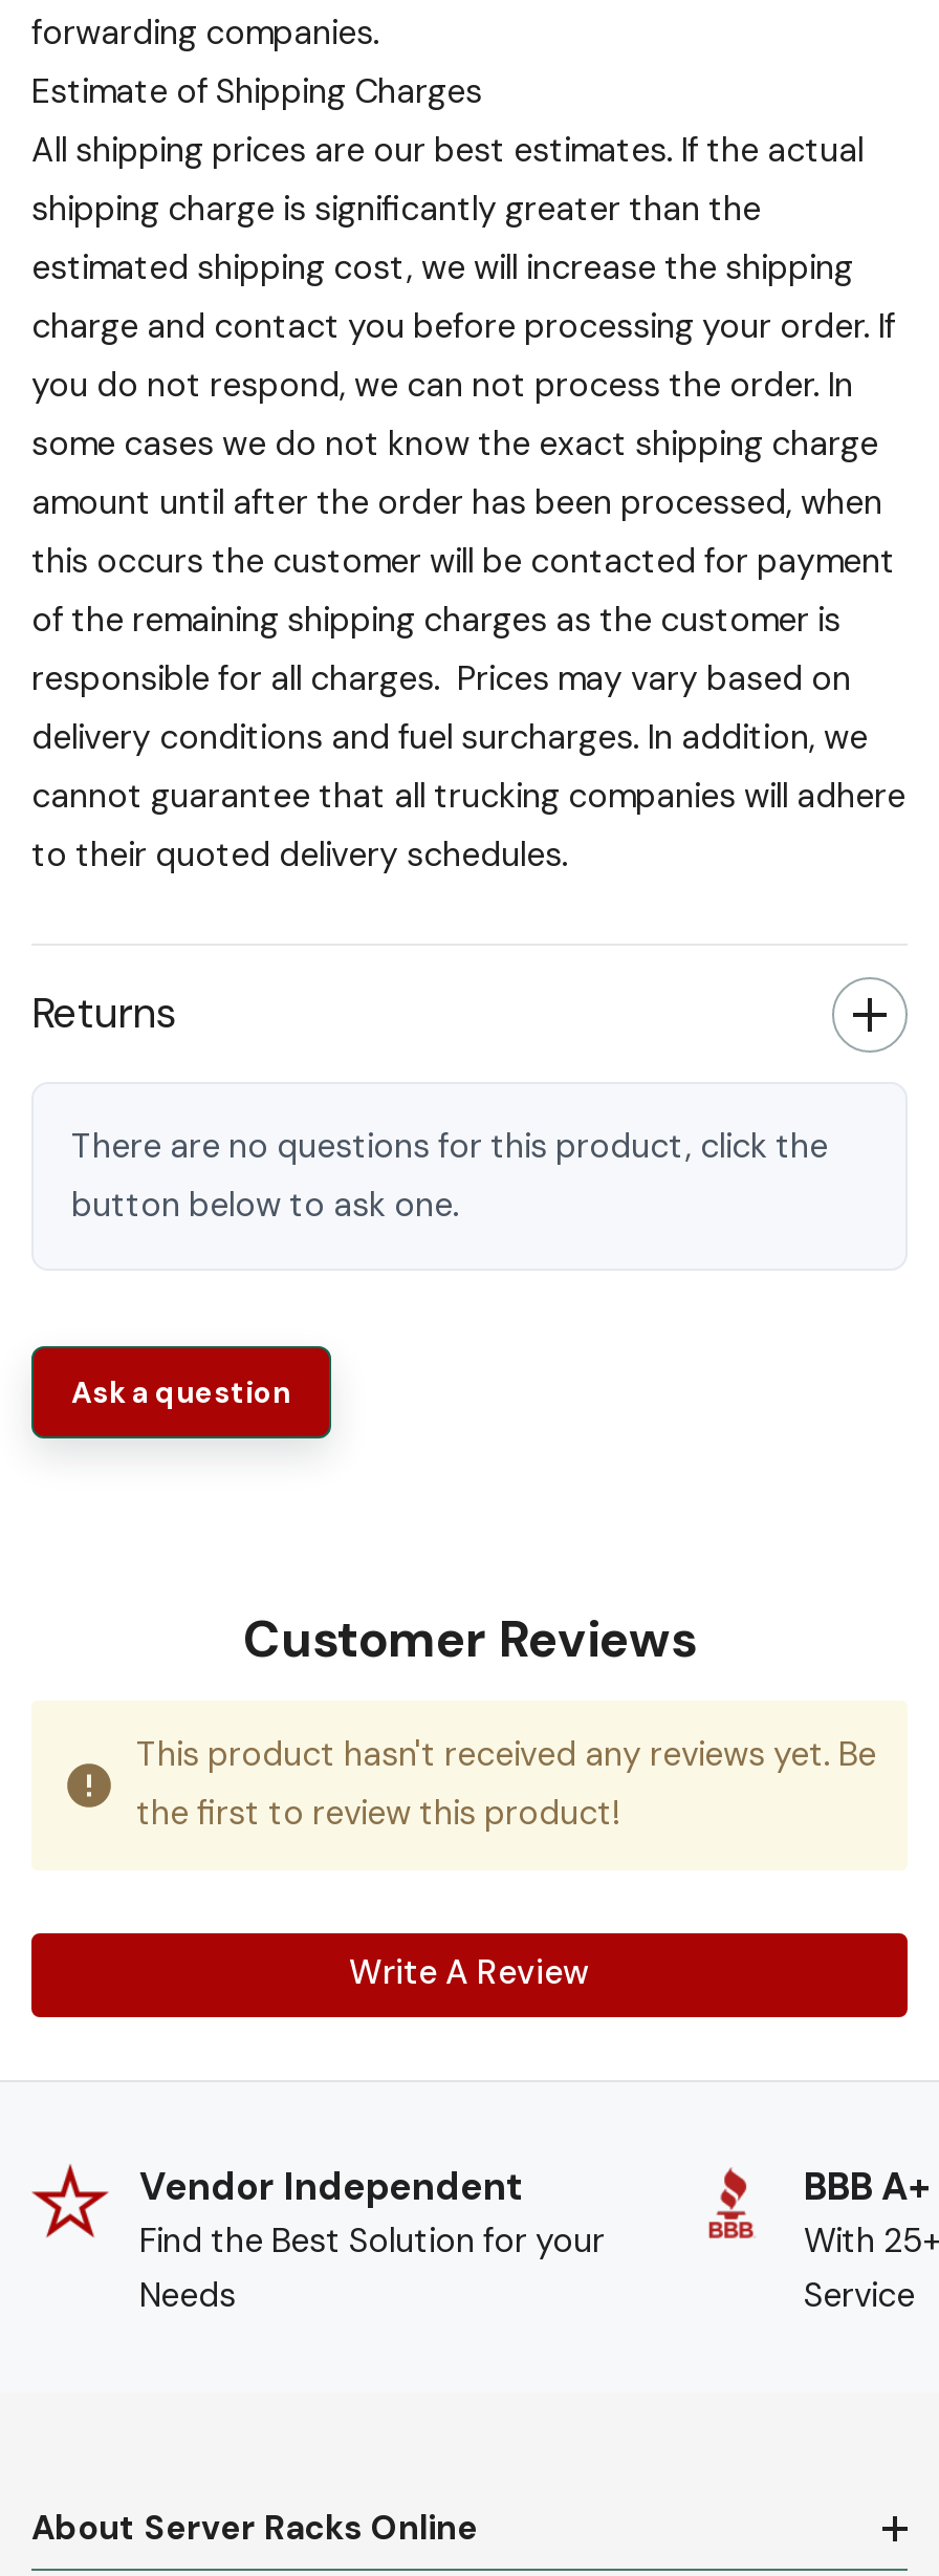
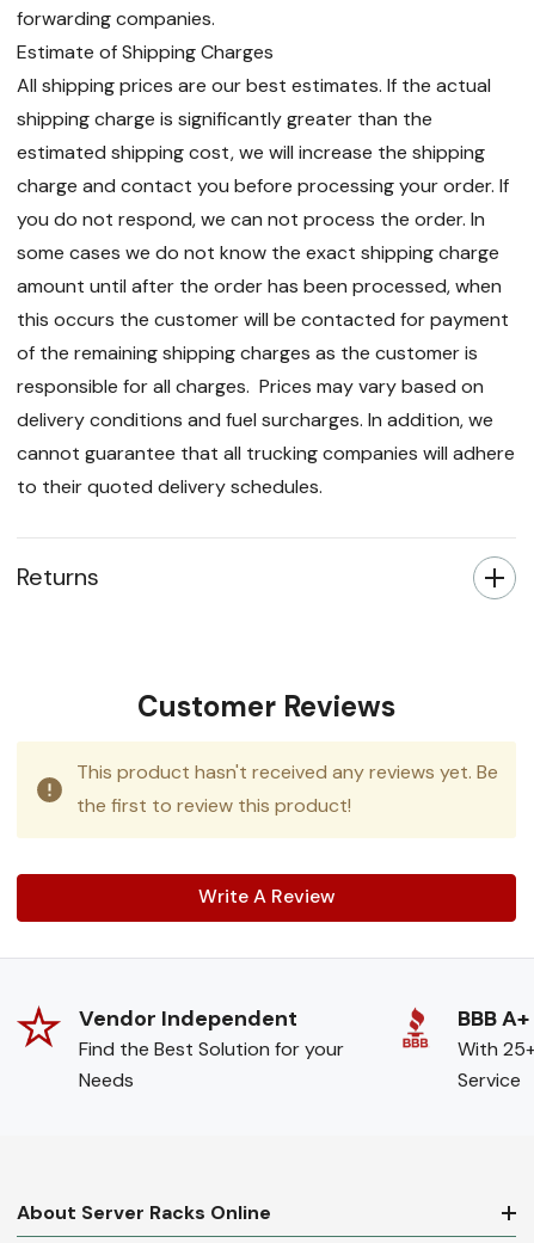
- There are no questions for this product, click the
- button below to ask one.

- Ask a question
